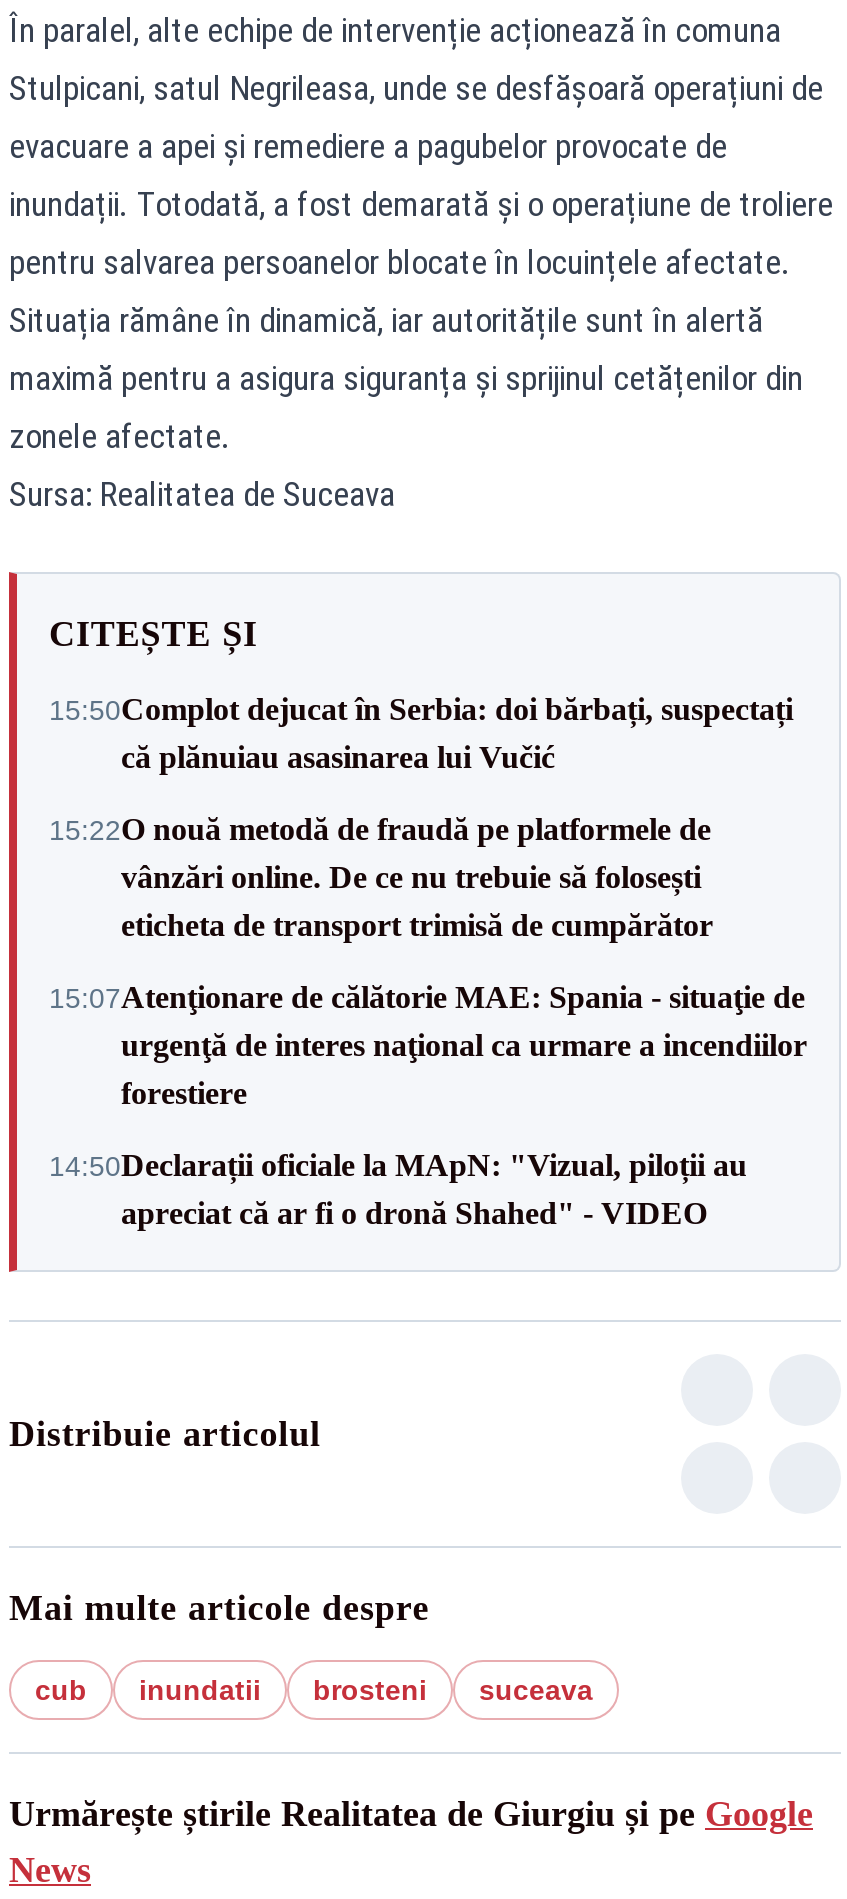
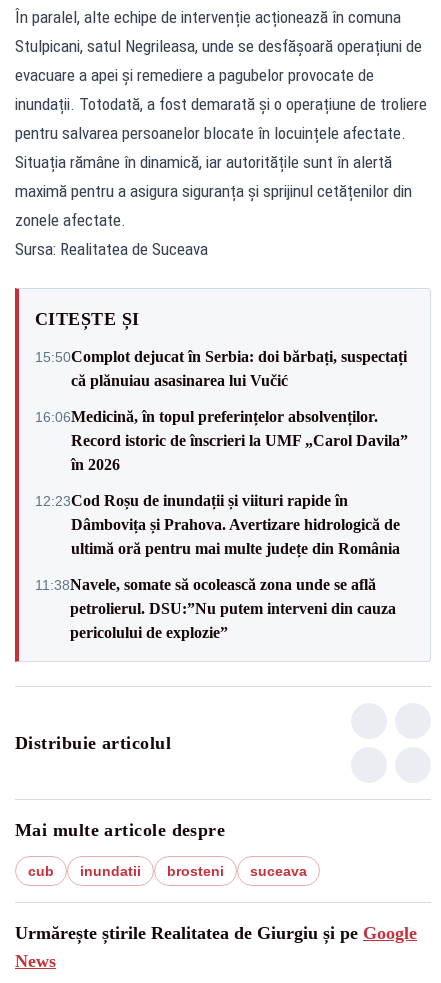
- 15:22O nouă metodă de fraudă pe platformele de
- vânzări online. De ce nu trebuie să folosești
- eticheta de transport trimisă de cumpărător
+ 16:06Medicină, în topul preferințelor absolvenților.
+ Record istoric de înscrieri la UMF „Carol Davila”
+ în 2026

- 15:07Atenţionare de călătorie MAE: Spania - situaţie de
- urgenţă de interes naţional ca urmare a incendiilor
- forestiere
+ 12:23Cod Roșu de inundații și viituri rapide în
+ Dâmbovița și Prahova. Avertizare hidrologică de
+ ultimă oră pentru mai multe județe din România

- 14:50Declarații oficiale la MApN: "Vizual, piloții au
- apreciat că ar fi o dronă Shahed" - VIDEO
+ 11:38Navele, somate să ocolească zona unde se află
+ petrolierul. DSU:”Nu putem interveni din cauza
+ pericolului de explozie”
